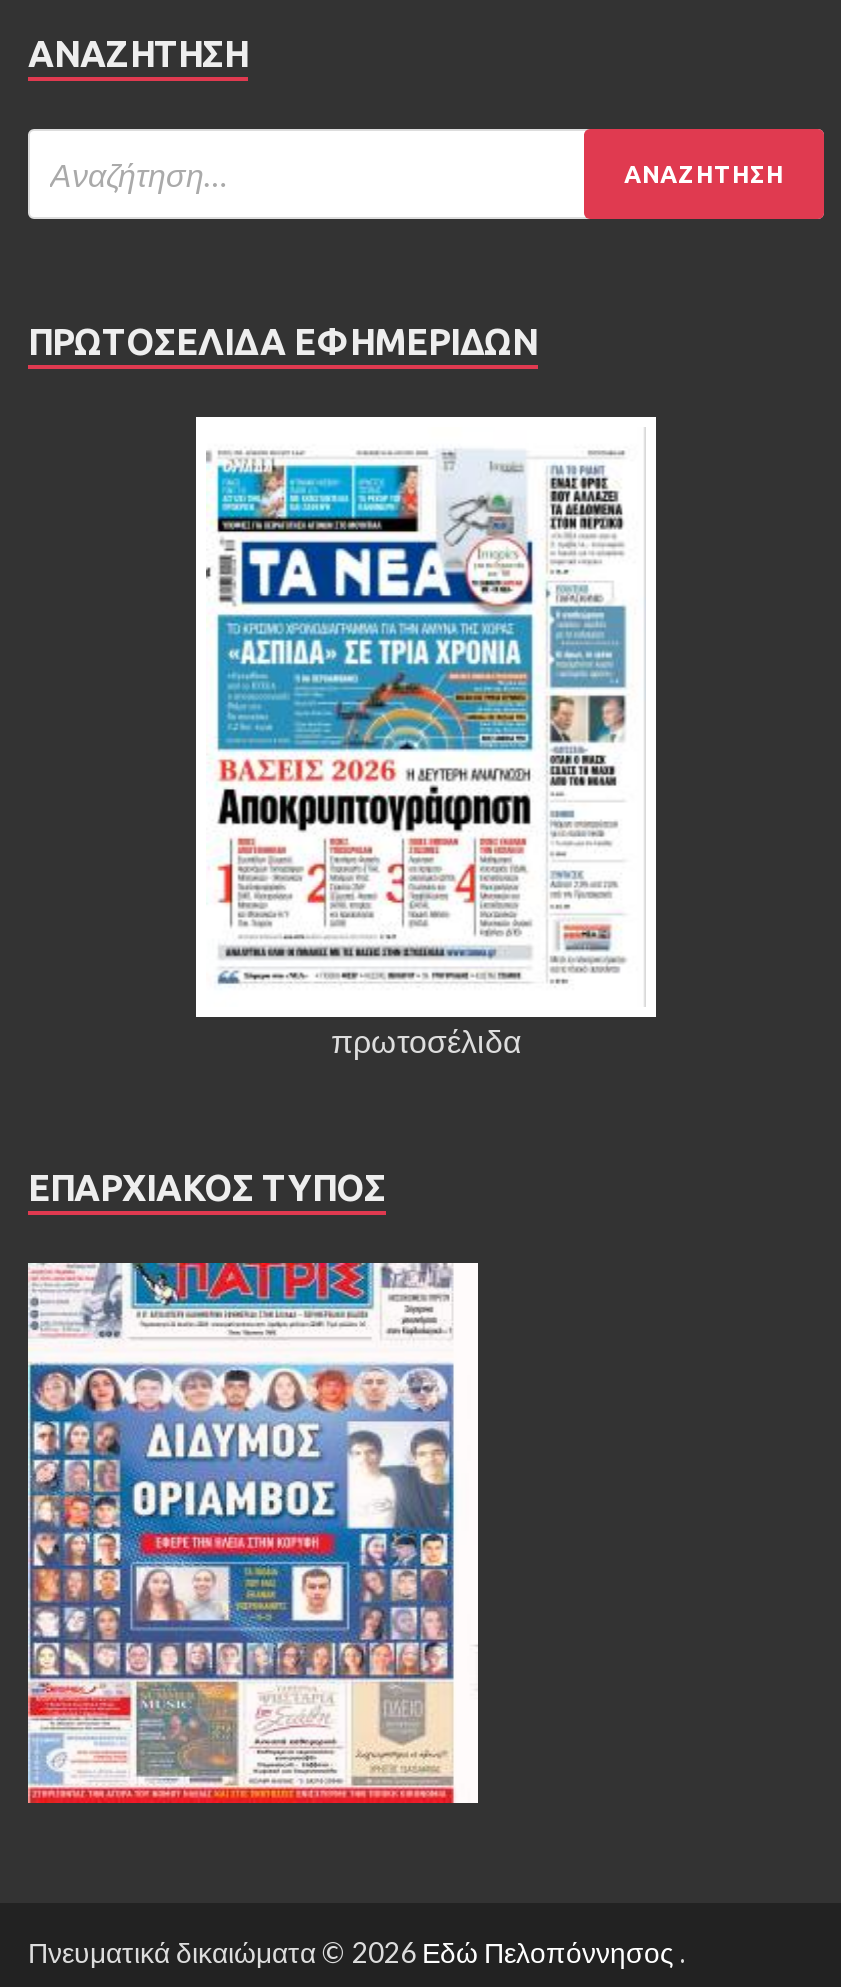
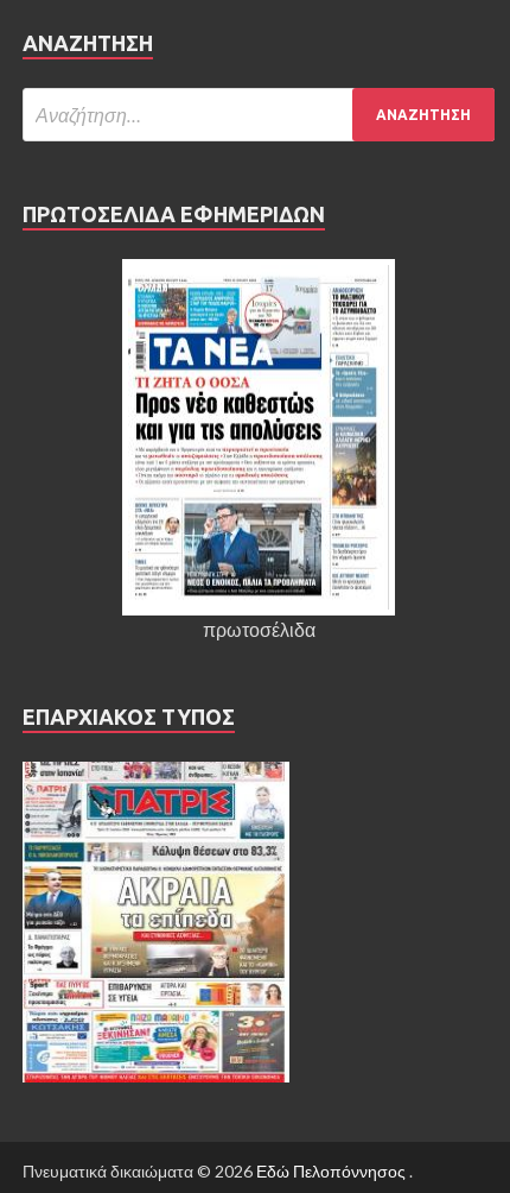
- [image]
+ [image]

- [image]
+ [image]
